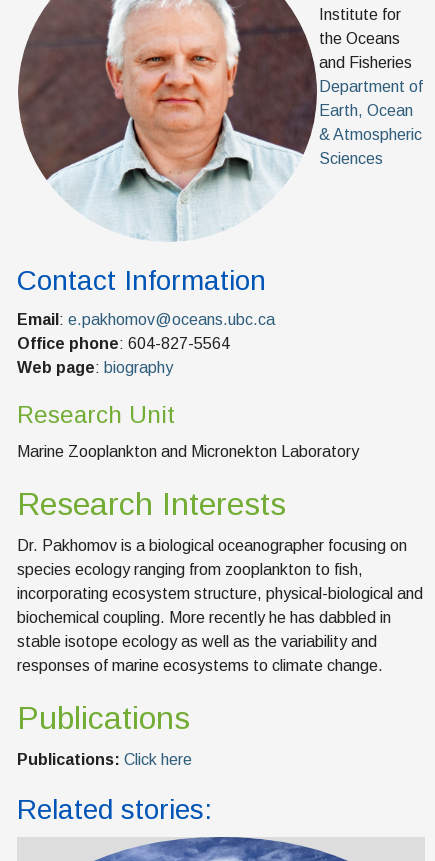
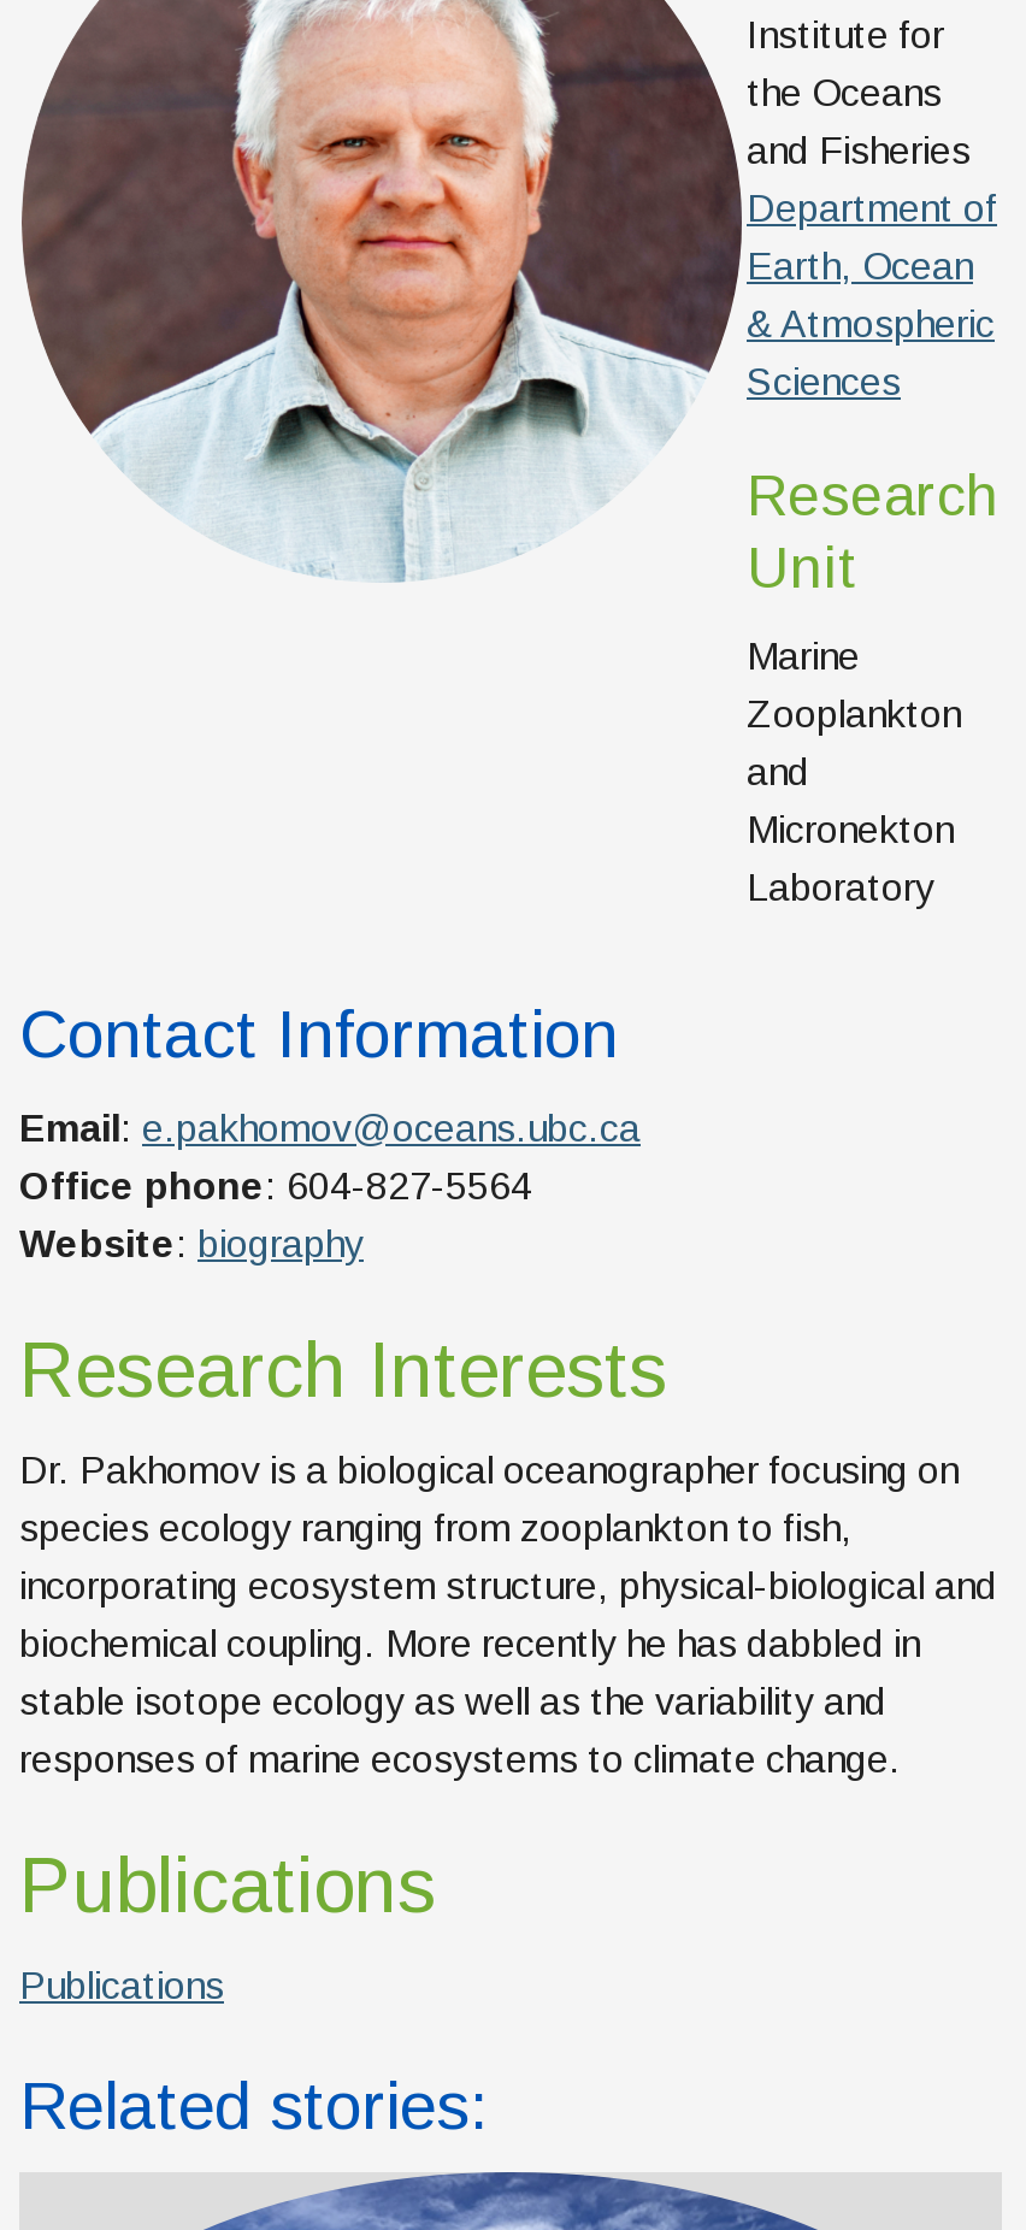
+ Research
+ Unit
+ Marine
+ Zooplankton
+ and
+ Micronekton
+ Laboratory

moved down: Contact Information | Email: e.pakhomov@oceans.ubc.ca | Office phone: 604-827-5564

- Web page: biography
- Research Unit
- Marine Zooplankton and Micronekton Laboratory
+ Website: biography

- Publications: Click here
+ Publications
